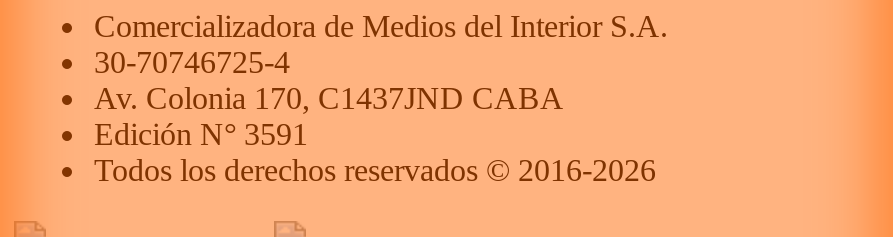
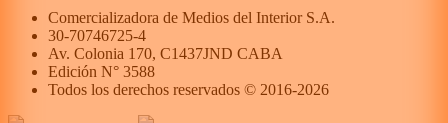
- Edición N° 3591
+ Edición N° 3588
